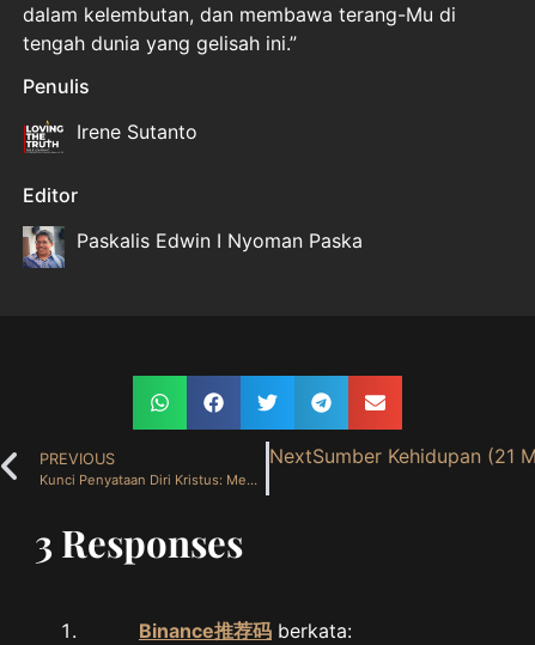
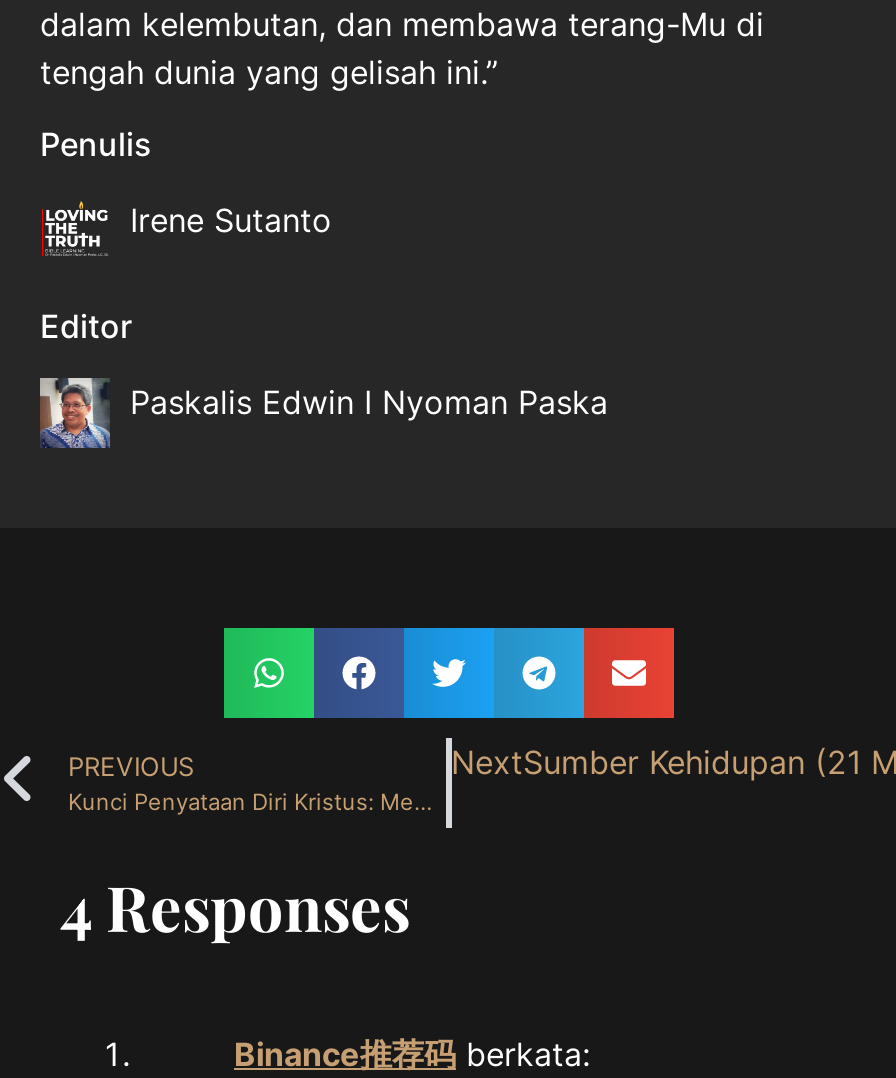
- 3 Responses
+ 4 Responses
